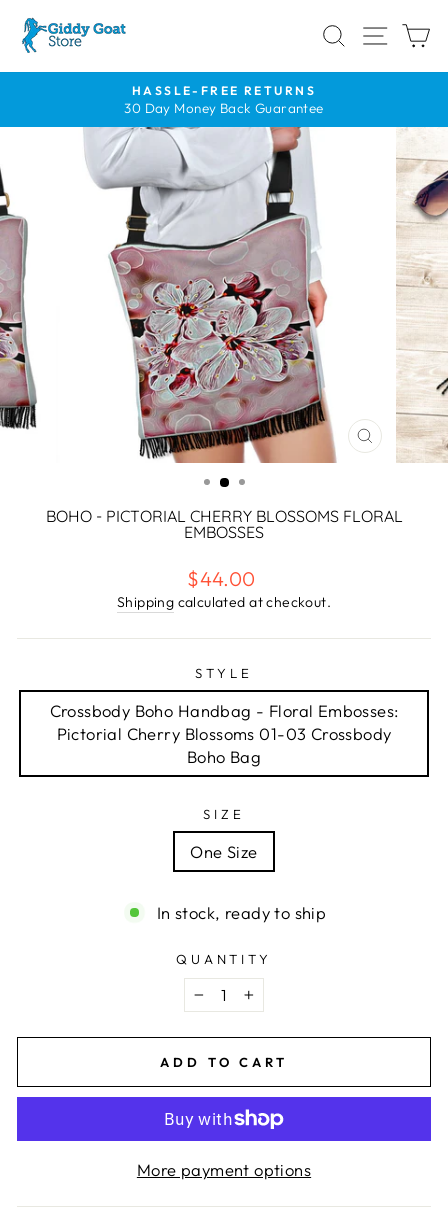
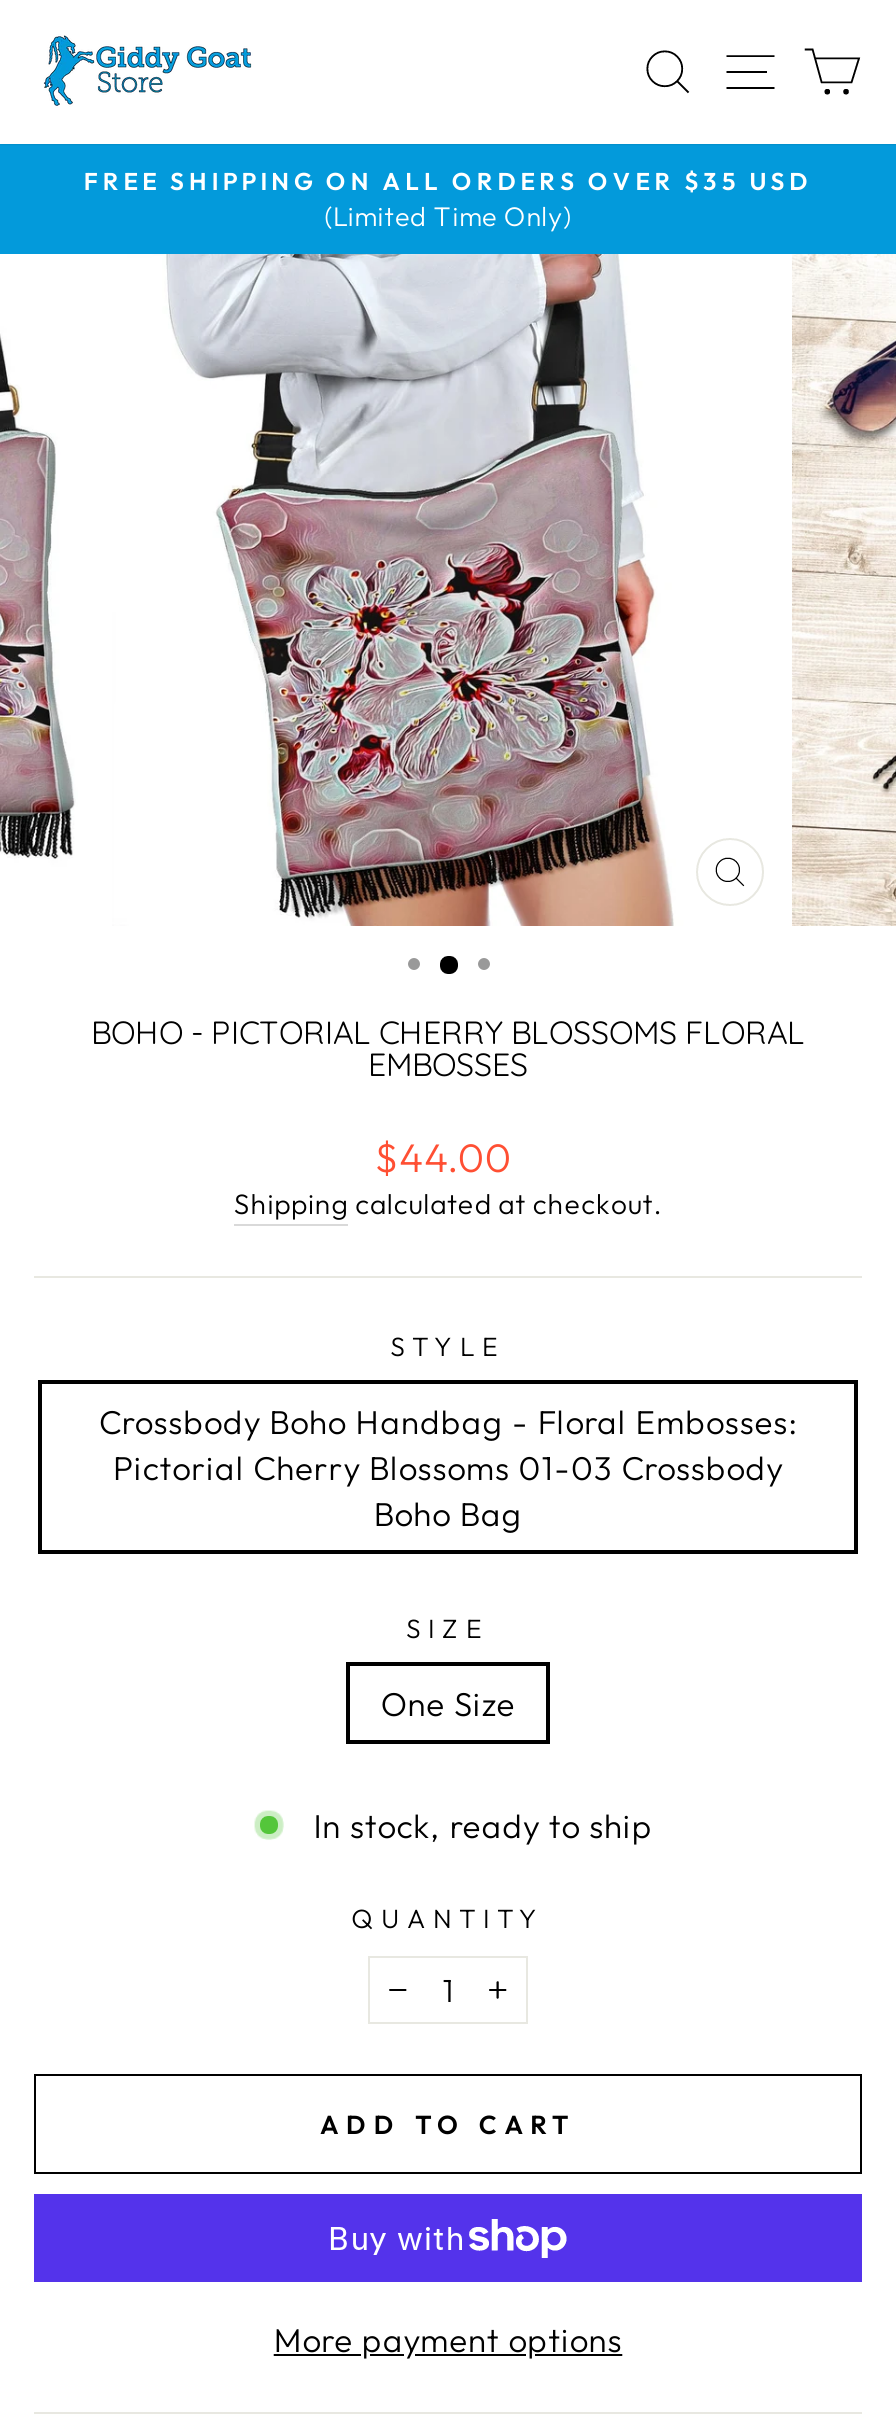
- HASSLE-FREE RETURNS
- 30 Day Money Back Guarantee
+ FREE SHIPPING ON ALL ORDERS OVER $35 USD
+ (Limited Time Only)
